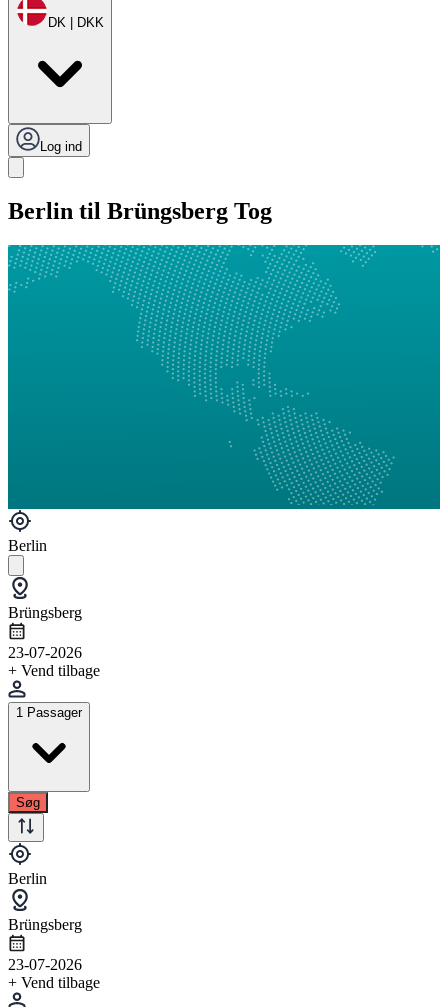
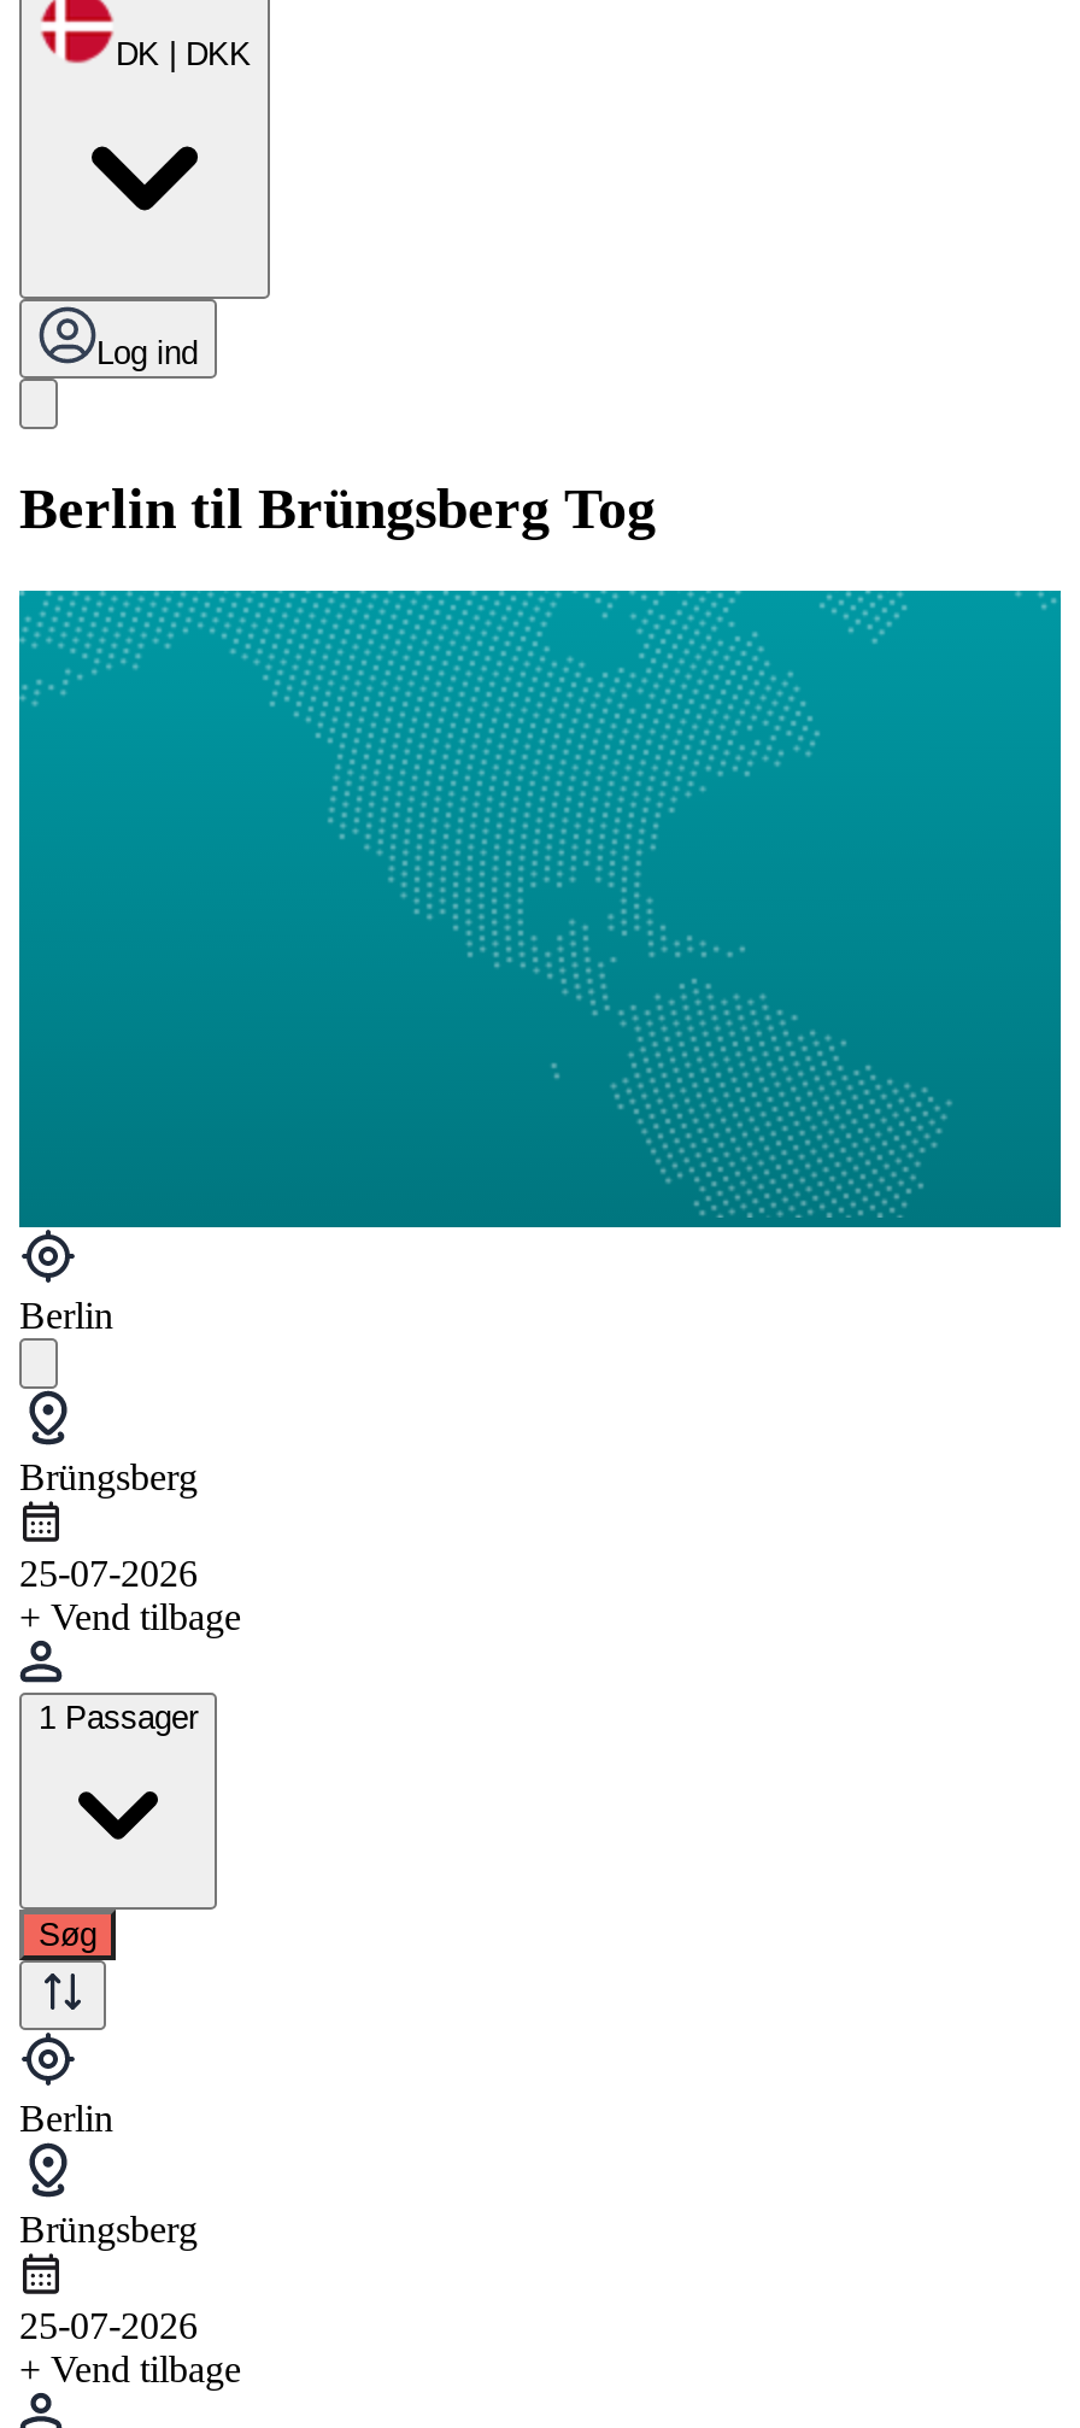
- 23-07-2026
+ 25-07-2026

- 23-07-2026
+ 25-07-2026
